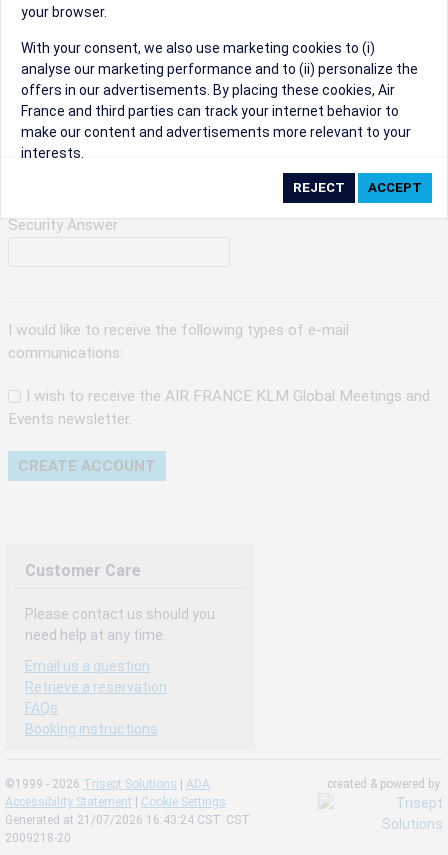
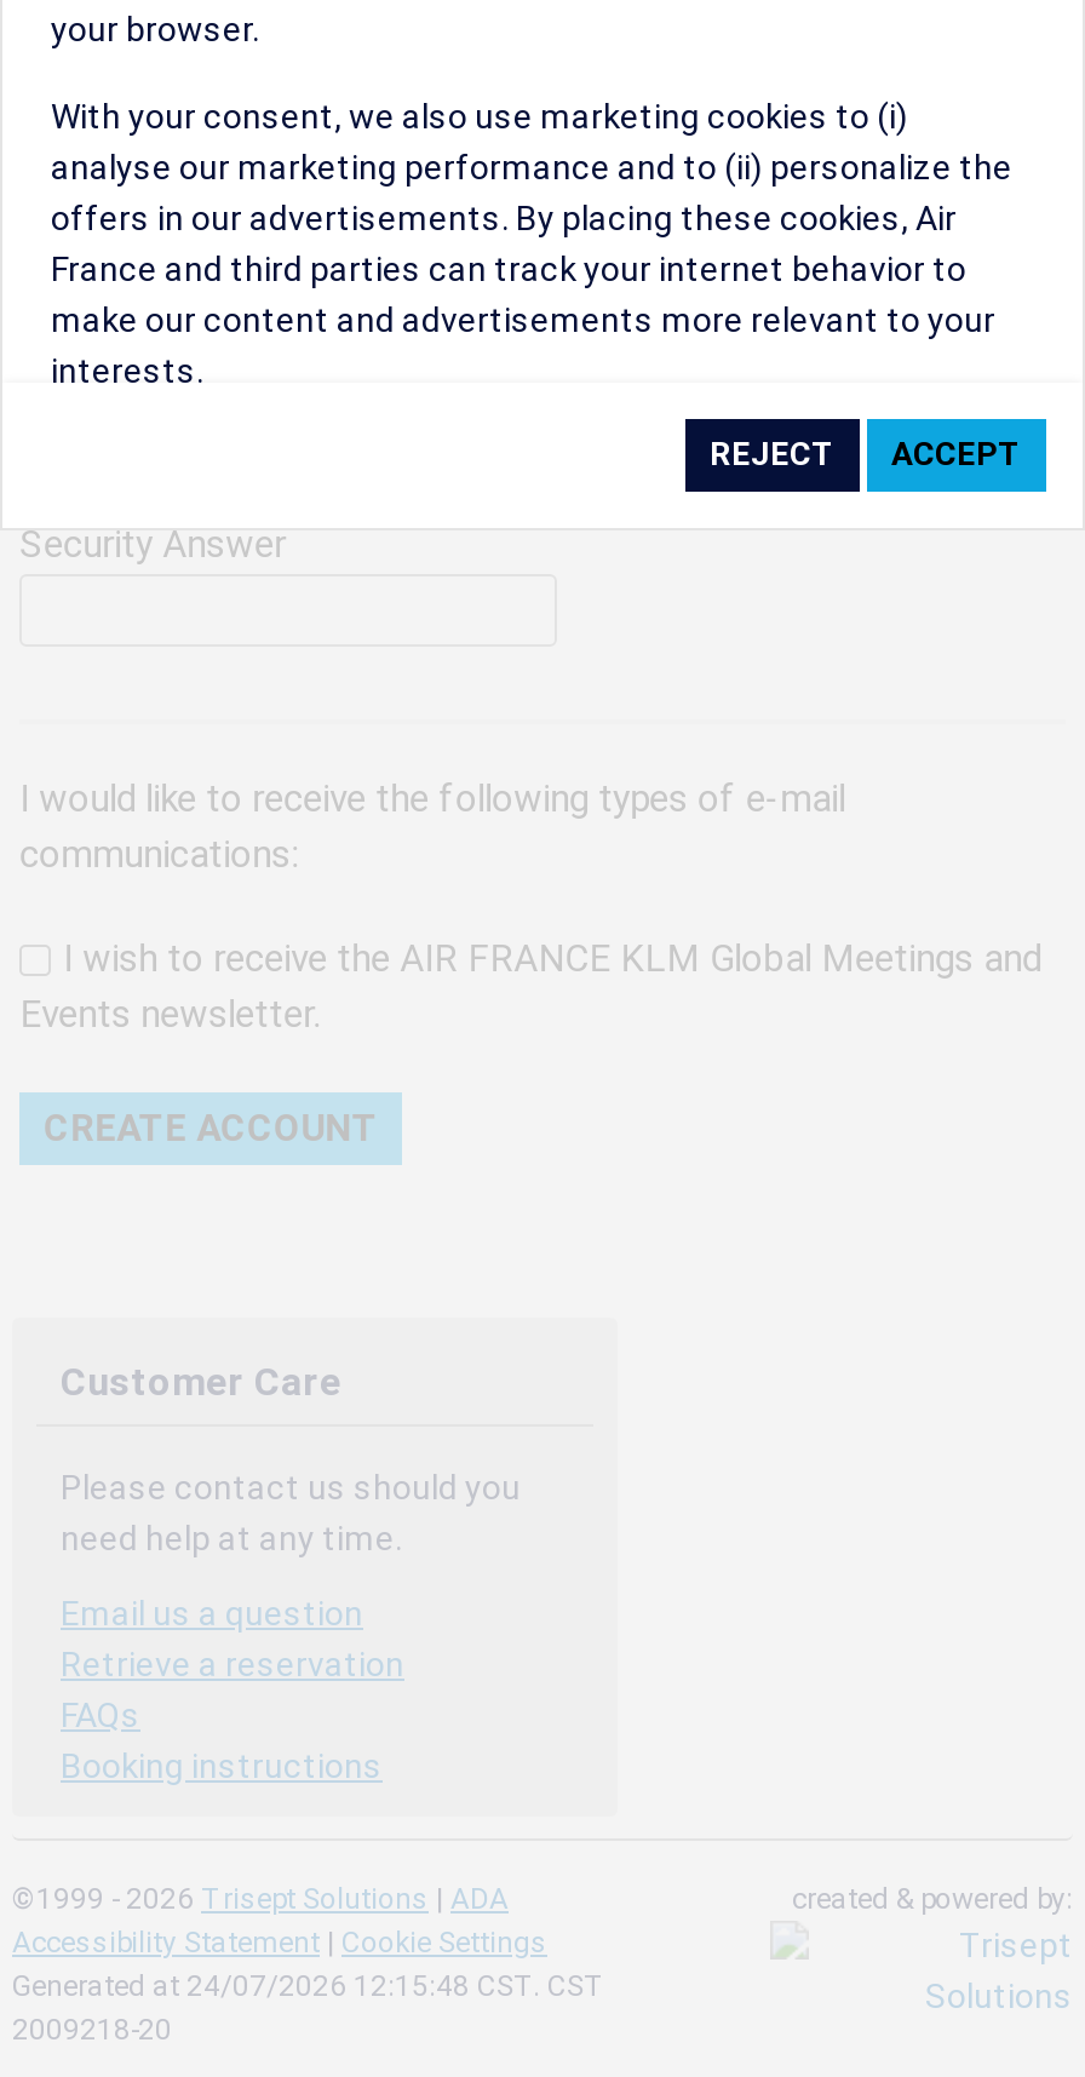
- Generated at 21/07/2026 16:43:24 CST. CST
+ Generated at 24/07/2026 12:15:48 CST. CST
